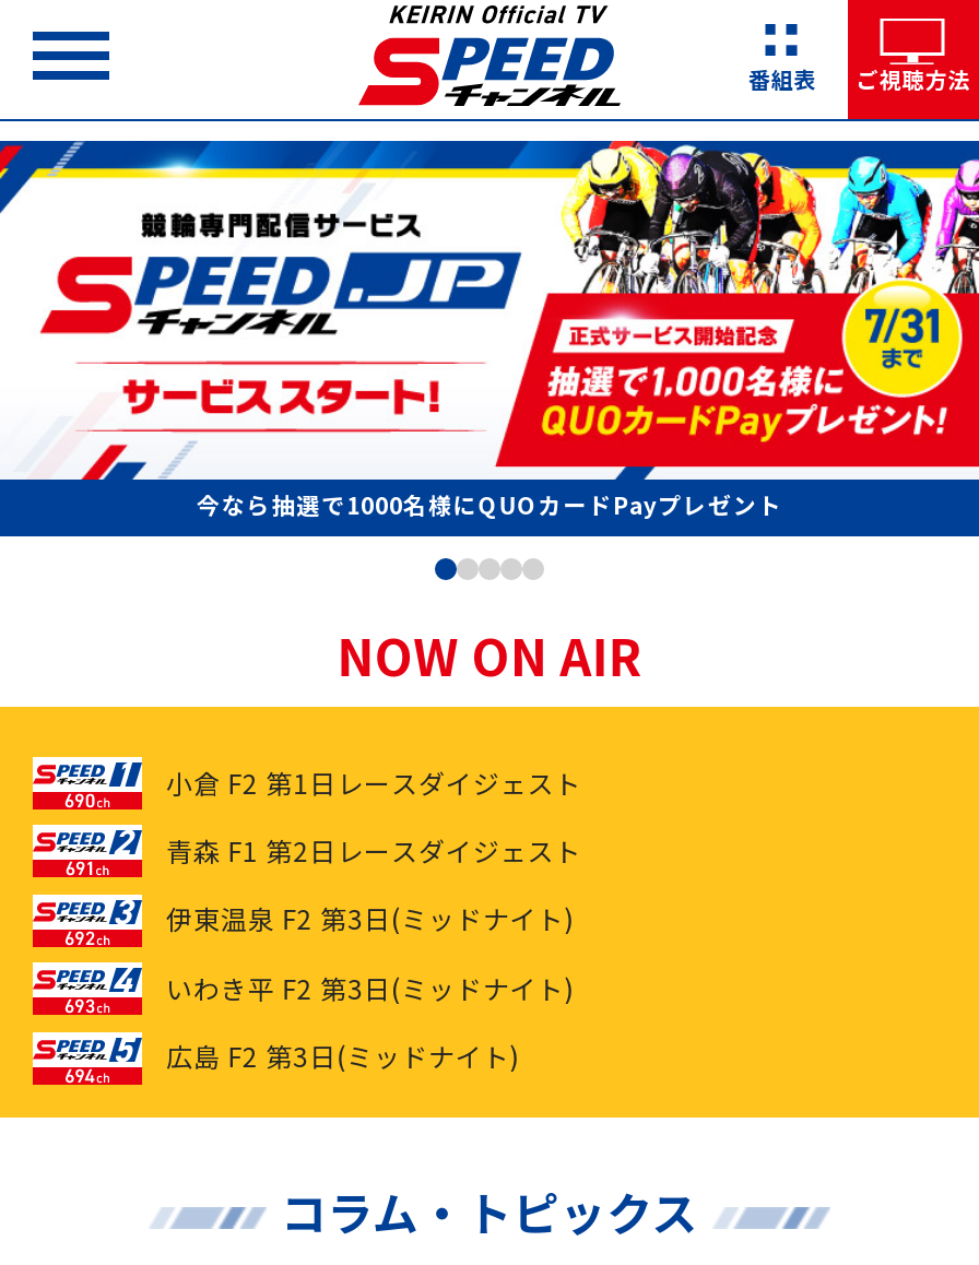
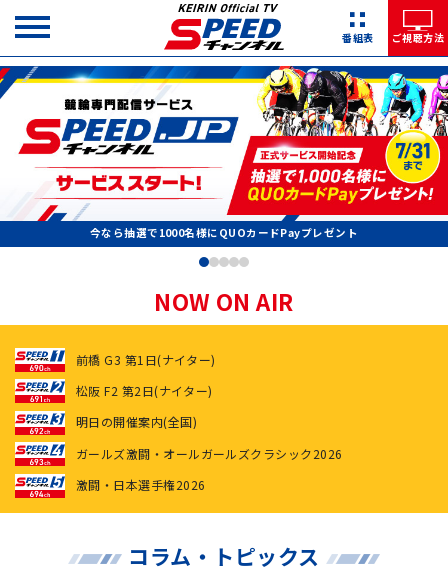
- 小倉 F2 第1日レースダイジェスト
+ 前橋 G3 第1日(ナイター)

- 青森 F1 第2日レースダイジェスト
+ 松阪 F2 第2日(ナイター)

- 伊東温泉 F2 第3日(ミッドナイト)
+ 明日の開催案内(全国)

- いわき平 F2 第3日(ミッドナイト)
+ ガールズ激闘・オールガールズクラシック2026

- 広島 F2 第3日(ミッドナイト)
+ 激闘・日本選手権2026
